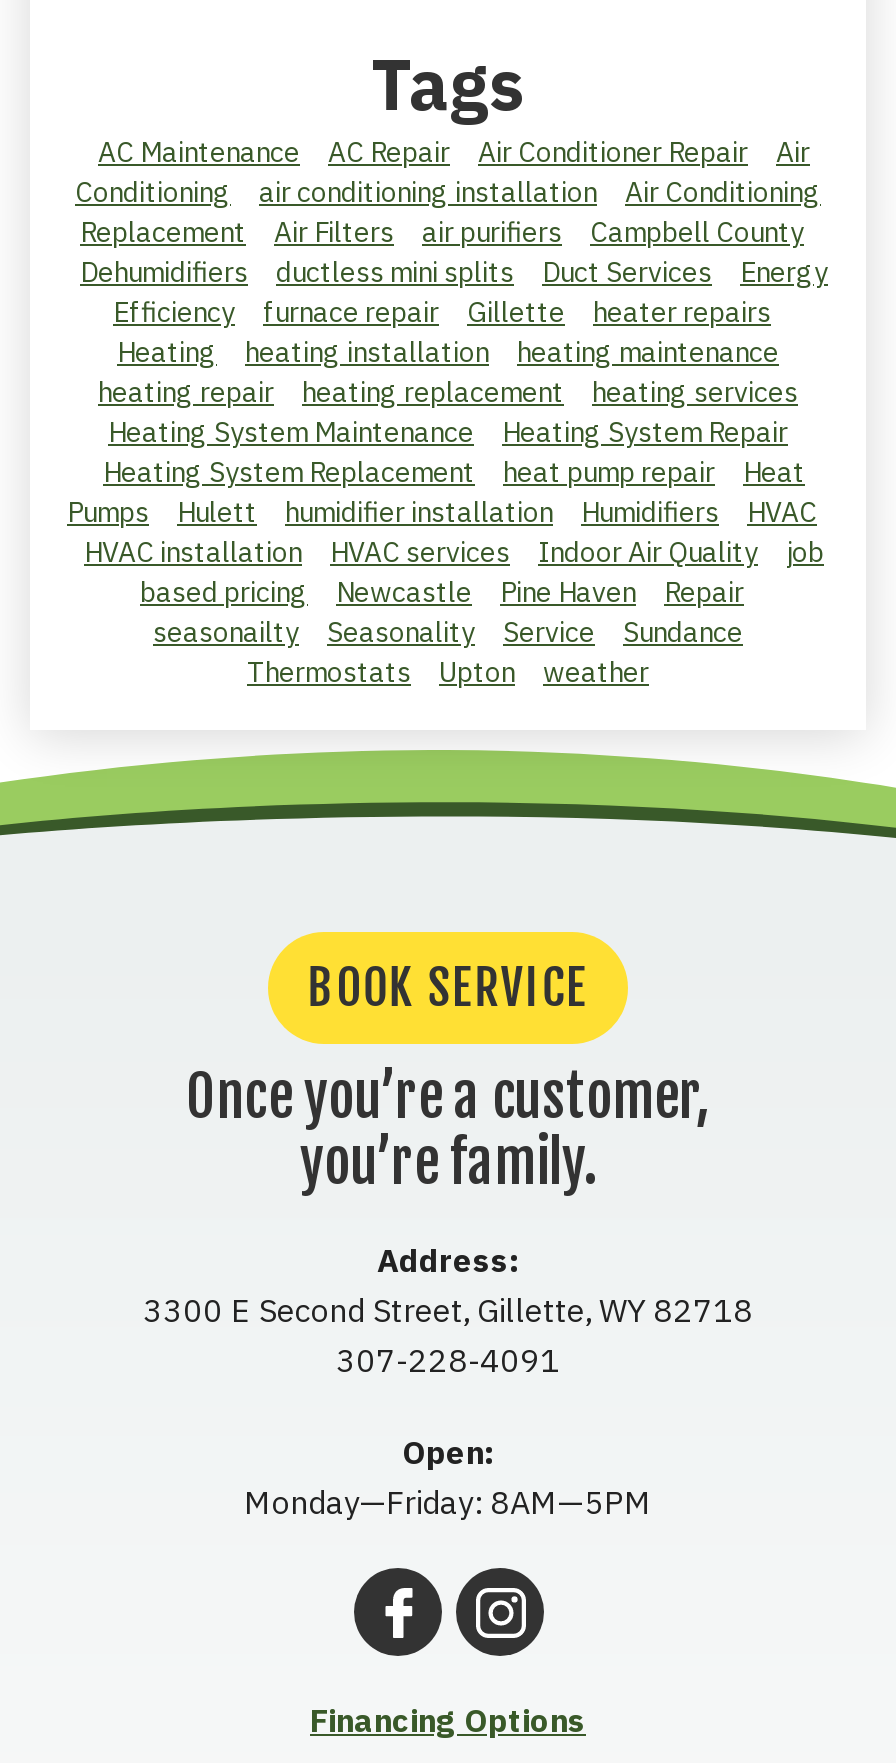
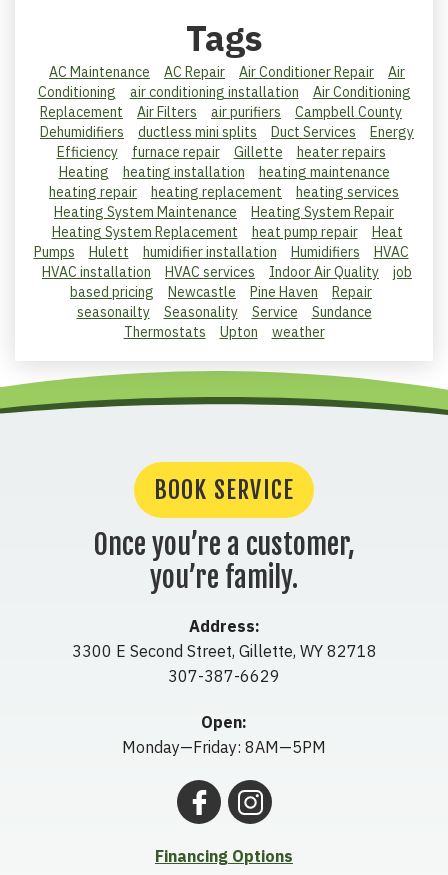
- 307-228-4091
+ 307-387-6629
